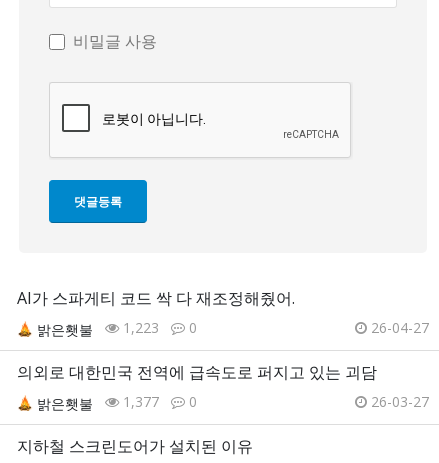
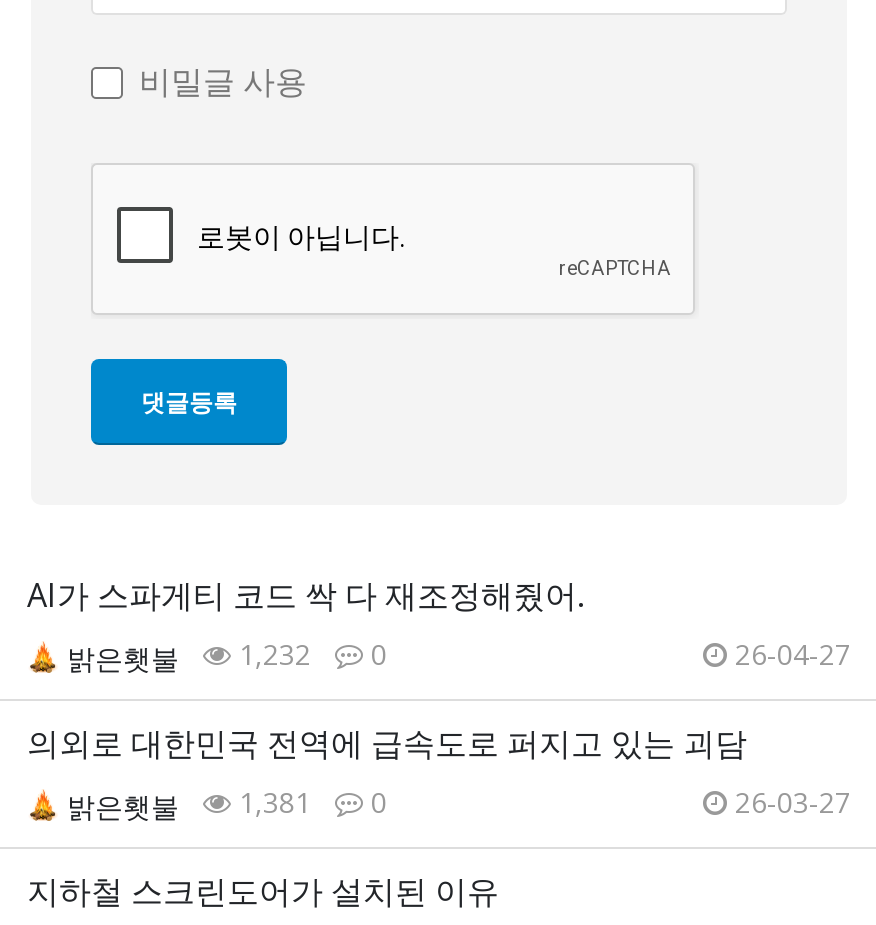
- 1,223
+ 1,232

- 1,377
+ 1,381
